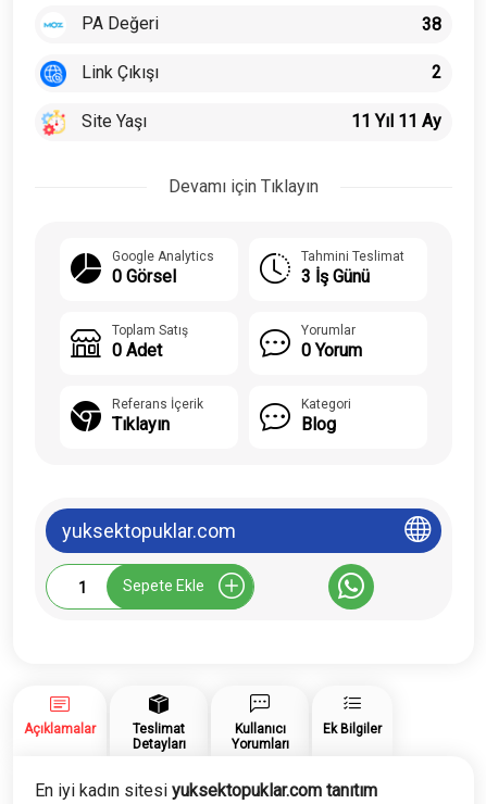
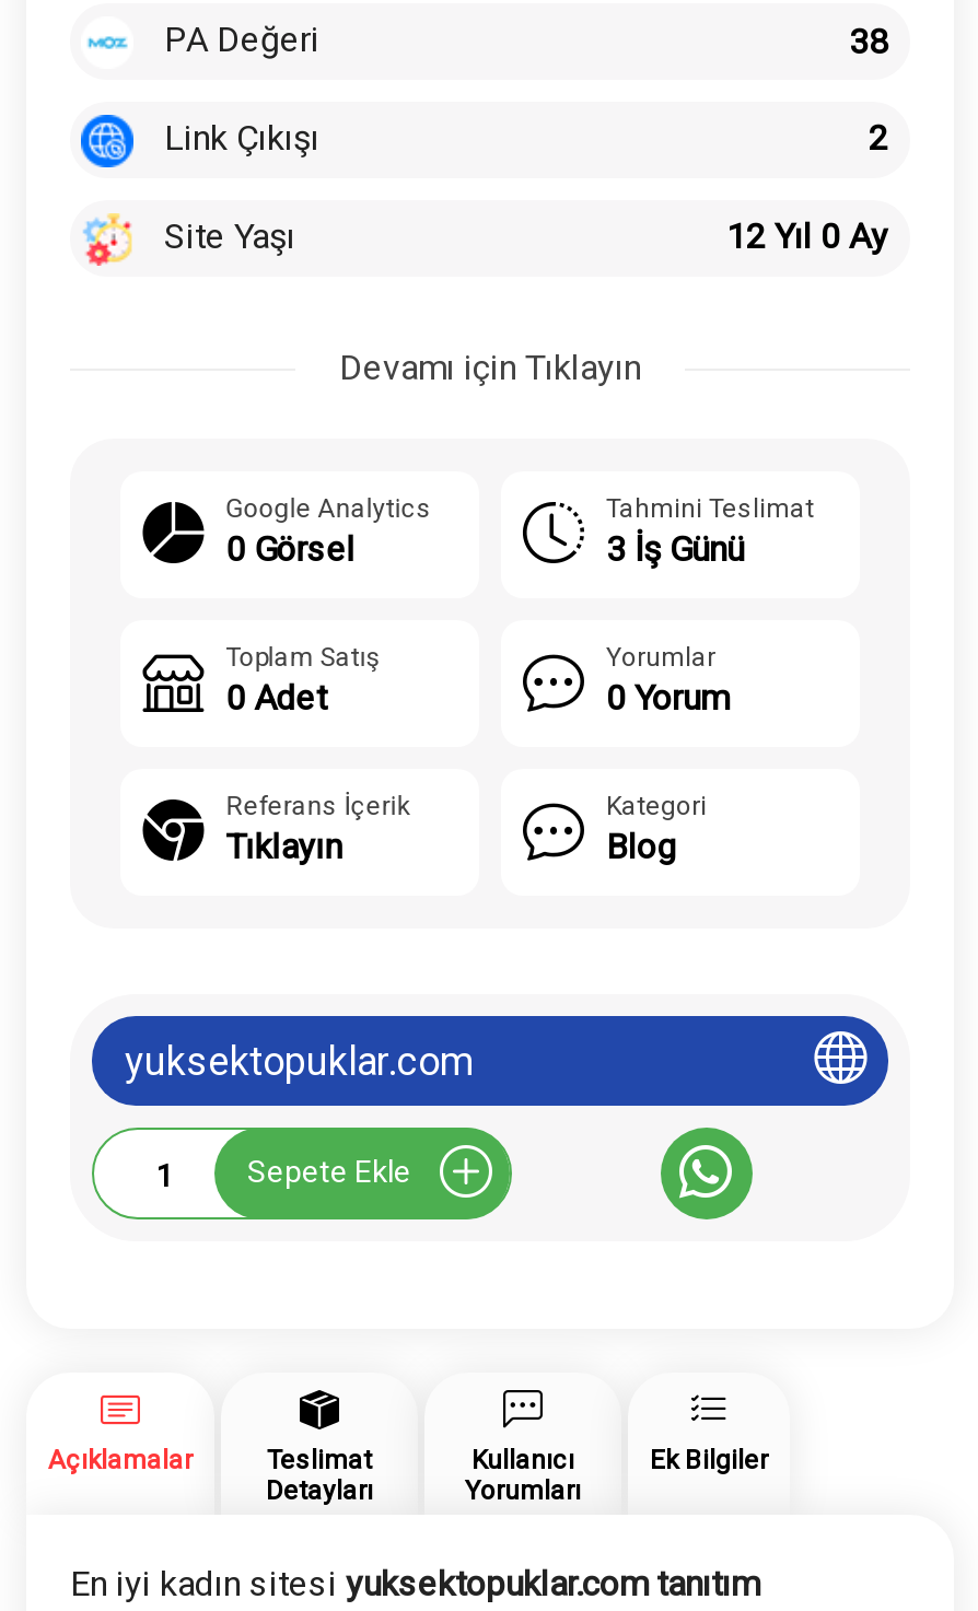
- 11 Yıl 11 Ay
+ 12 Yıl 0 Ay
